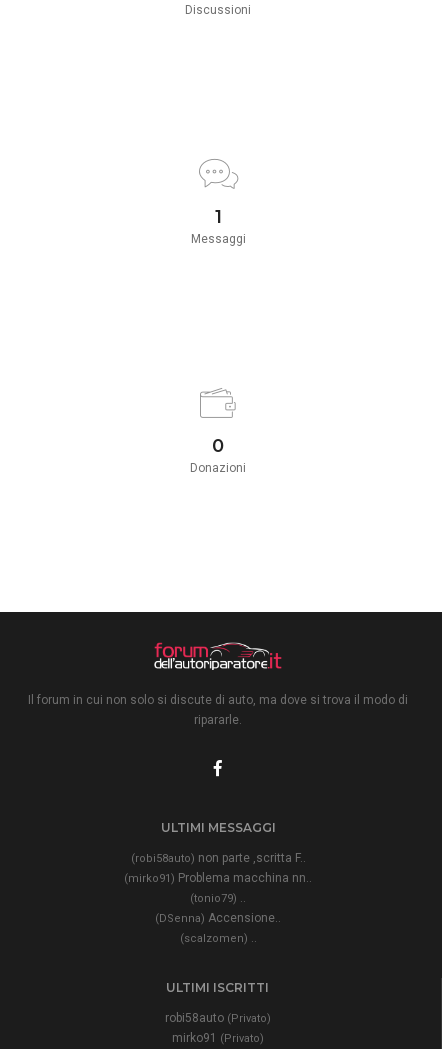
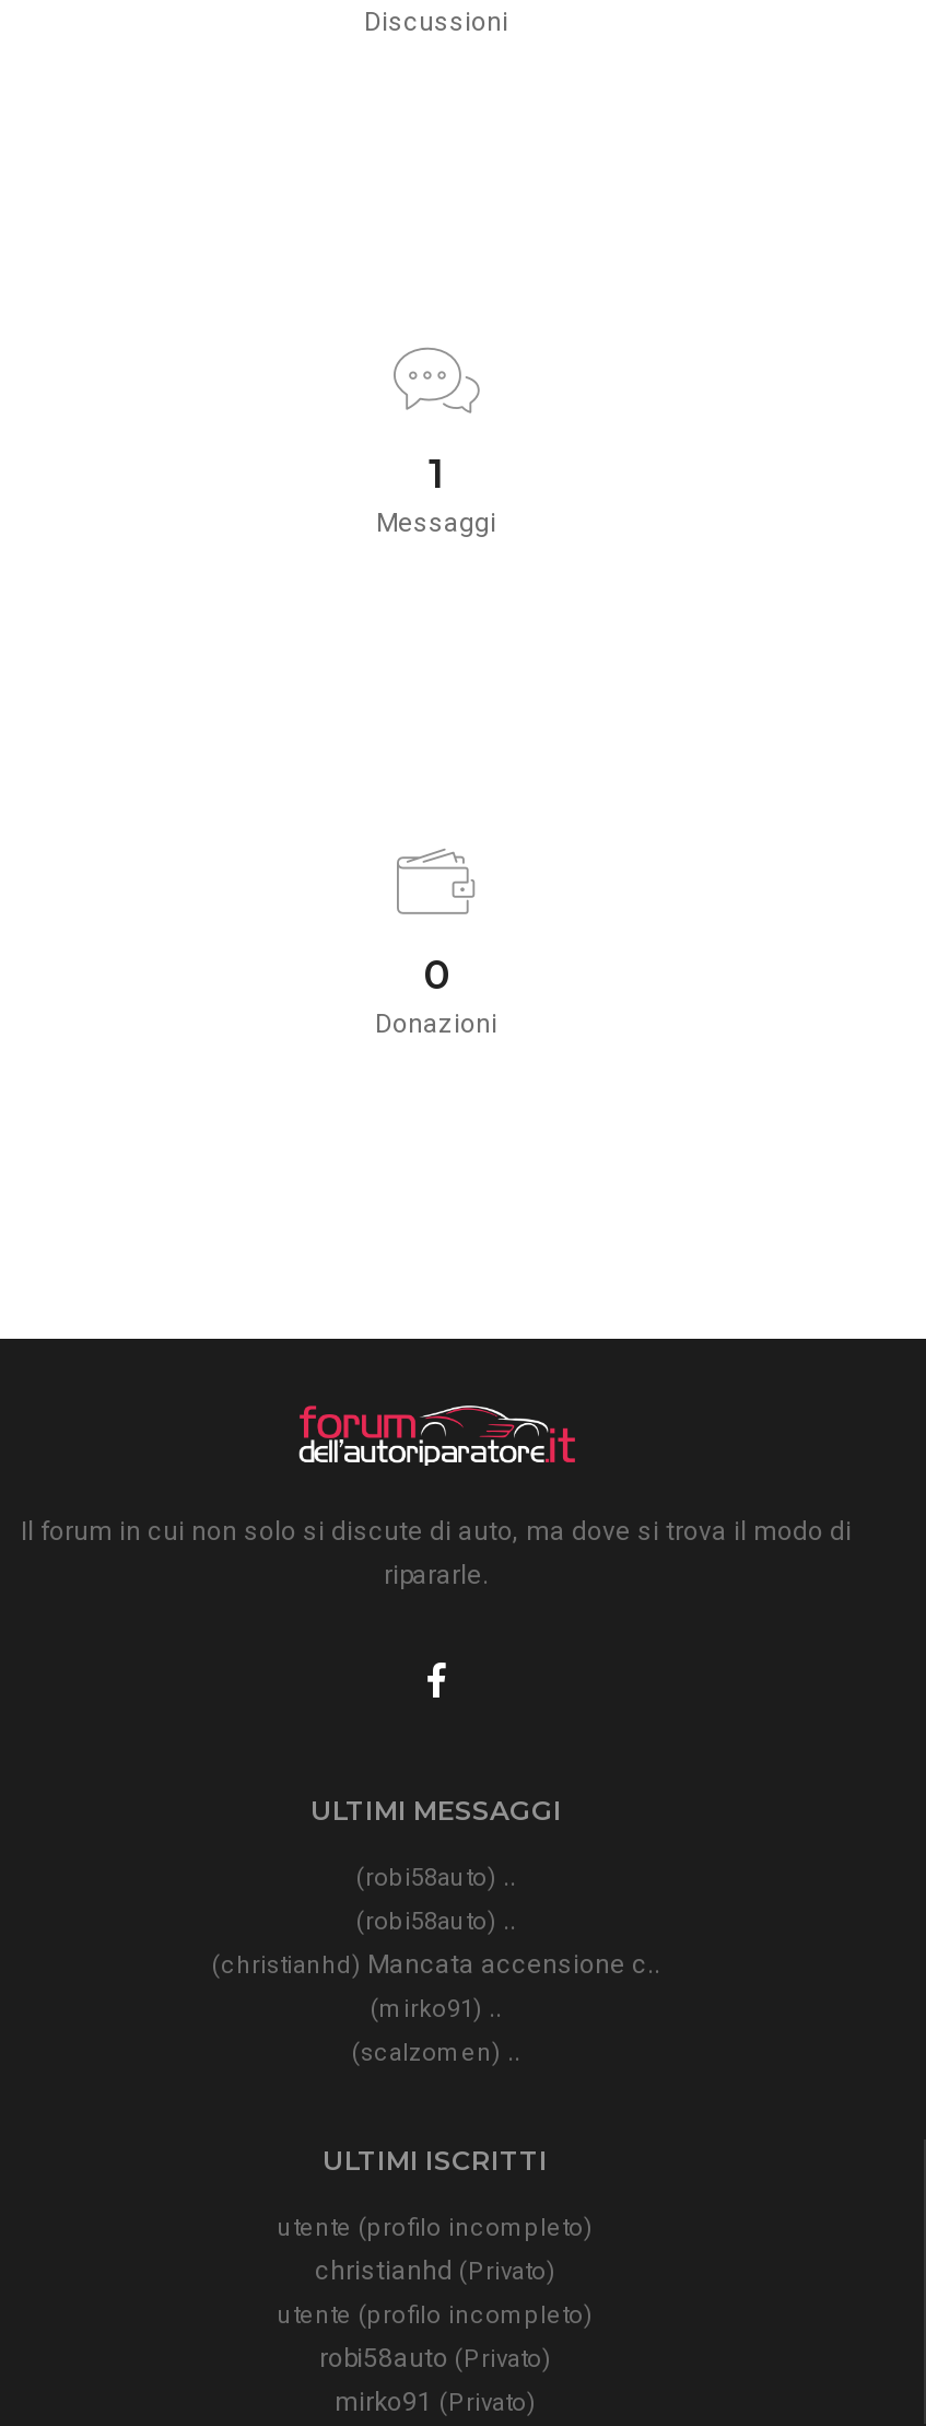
- (robi58auto) non parte ,scritta F..
- (mirko91) Problema macchina nn..
- (tonio79)..
- (DSenna) Accensione..
+ (robi58auto)..
+ (robi58auto)..
+ (christianhd) Mancata accensione c..
+ (mirko91)..

+ utente (profilo incompleto)
+ christianhd (Privato)
+ utente (profilo incompleto)
